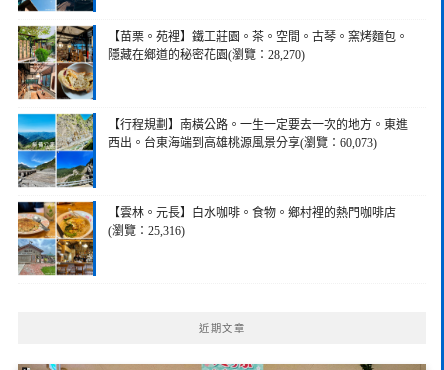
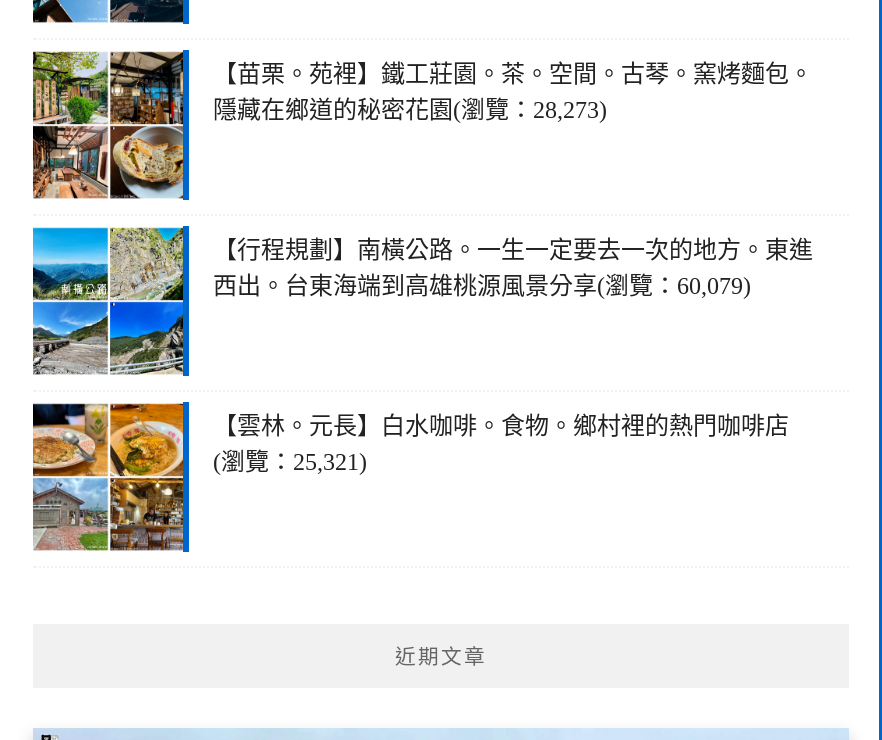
- 隱藏在鄉道的秘密花園(瀏覽：28,270)
+ 隱藏在鄉道的秘密花園(瀏覽：28,273)

- 西出。台東海端到高雄桃源風景分享(瀏覽：60,073)
+ 西出。台東海端到高雄桃源風景分享(瀏覽：60,079)

- (瀏覽：25,316)
+ (瀏覽：25,321)
